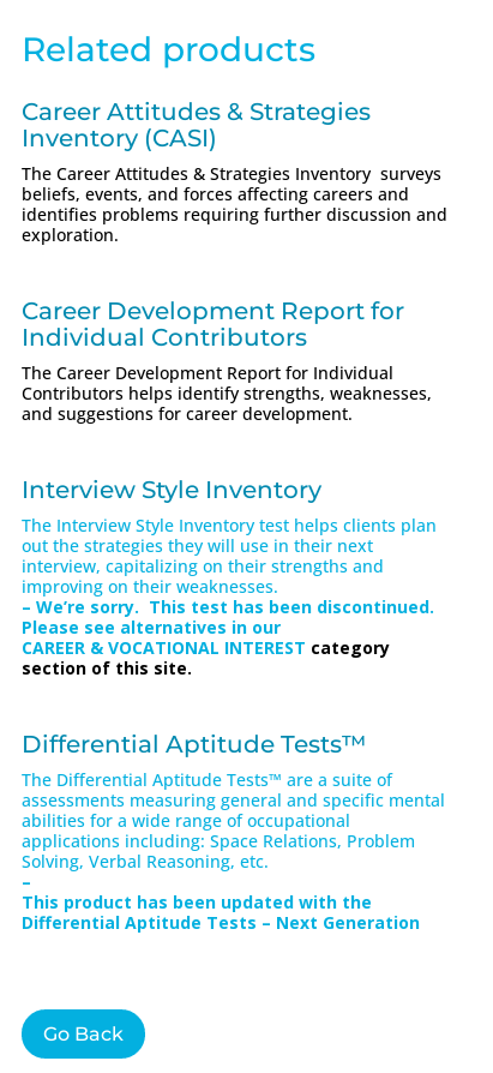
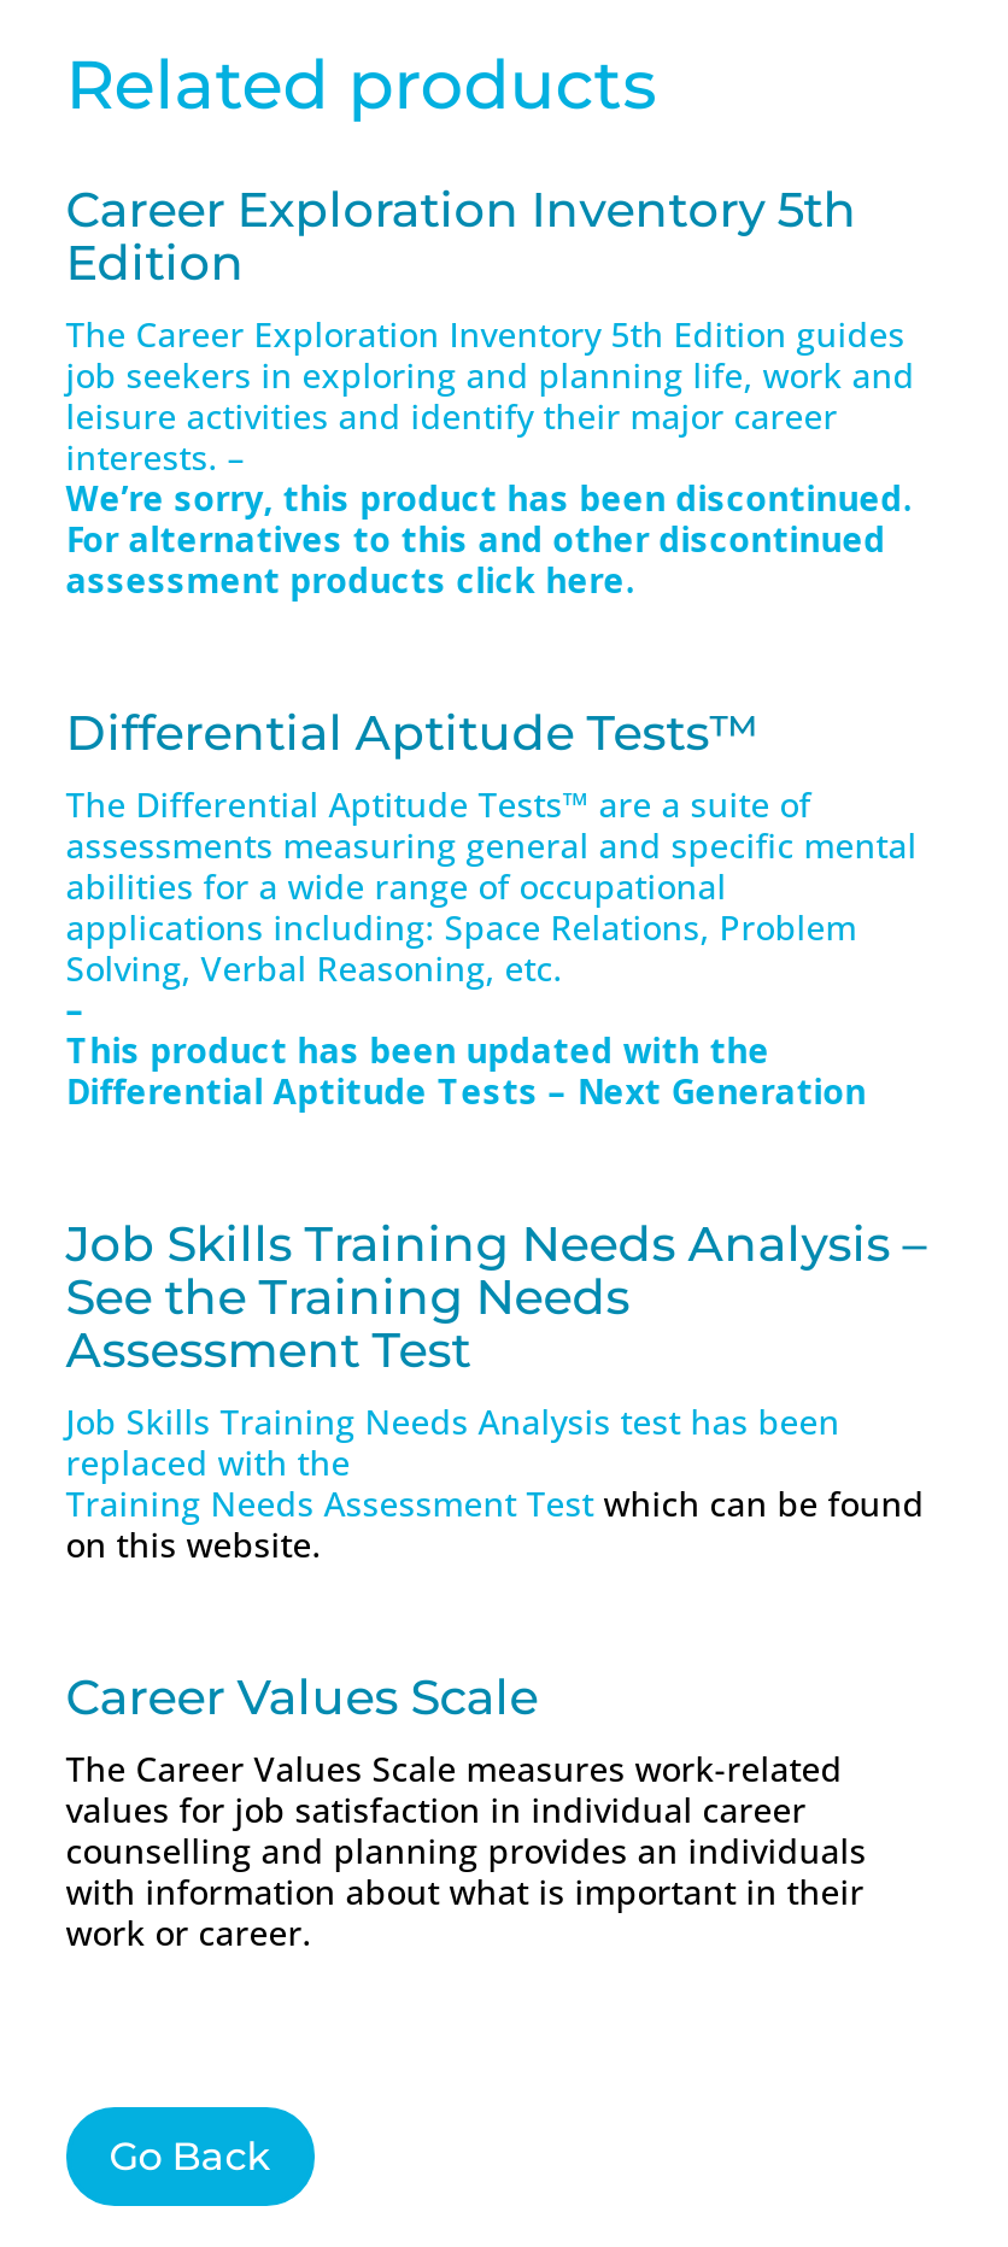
- Career Attitudes & Strategies
- Inventory (CASI)
- The Career Attitudes & Strategies Inventory surveys
- beliefs, events, and forces affecting careers and
- identifies problems requiring further discussion and
- exploration.
- Career Development Report for
- Individual Contributors
- The Career Development Report for Individual
- Contributors helps identify strengths, weaknesses,
- and suggestions for career development.
- Interview Style Inventory
- The Interview Style Inventory test helps clients plan
- out the strategies they will use in their next
- interview, capitalizing on their strengths and
- improving on their weaknesses.
- – We’re sorry. This test has been discontinued.
- Please see alternatives in our
- CAREER & VOCATIONAL INTEREST category
- section of this site.
+ Career Exploration Inventory 5th
+ Edition
+ The Career Exploration Inventory 5th Edition guides
+ job seekers in exploring and planning life, work and
+ leisure activities and identify their major career
+ interests. –
+ We’re sorry, this product has been discontinued.
+ For alternatives to this and other discontinued
+ assessment products click here.

moved up: Differential Aptitude Tests™ | The Differential Aptitude Tests™ are a suite of | assessments measuring general and specific mental | abilities for a wide range of occupational | applications including: Space Relations, Problem | Solving, Verbal Reasoning, etc. | This product has been updated with the | Differential Aptitude Tests – Next Generation

+ Job Skills Training Needs Analysis –
+ See the Training Needs
+ Assessment Test
+ Job Skills Training Needs Analysis test has been
+ replaced with the
+ Training Needs Assessment Test which can be found
+ on this website.
+ Career Values Scale
+ The Career Values Scale measures work-related
+ values for job satisfaction in individual career
+ counselling and planning provides an individuals
+ with information about what is important in their
+ work or career.
